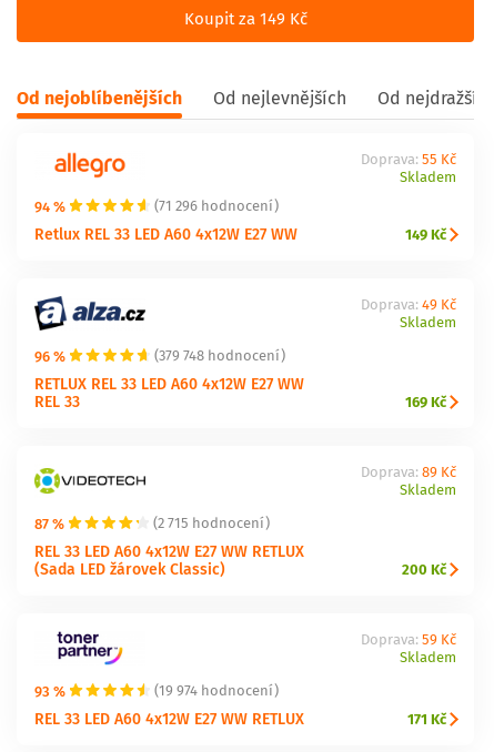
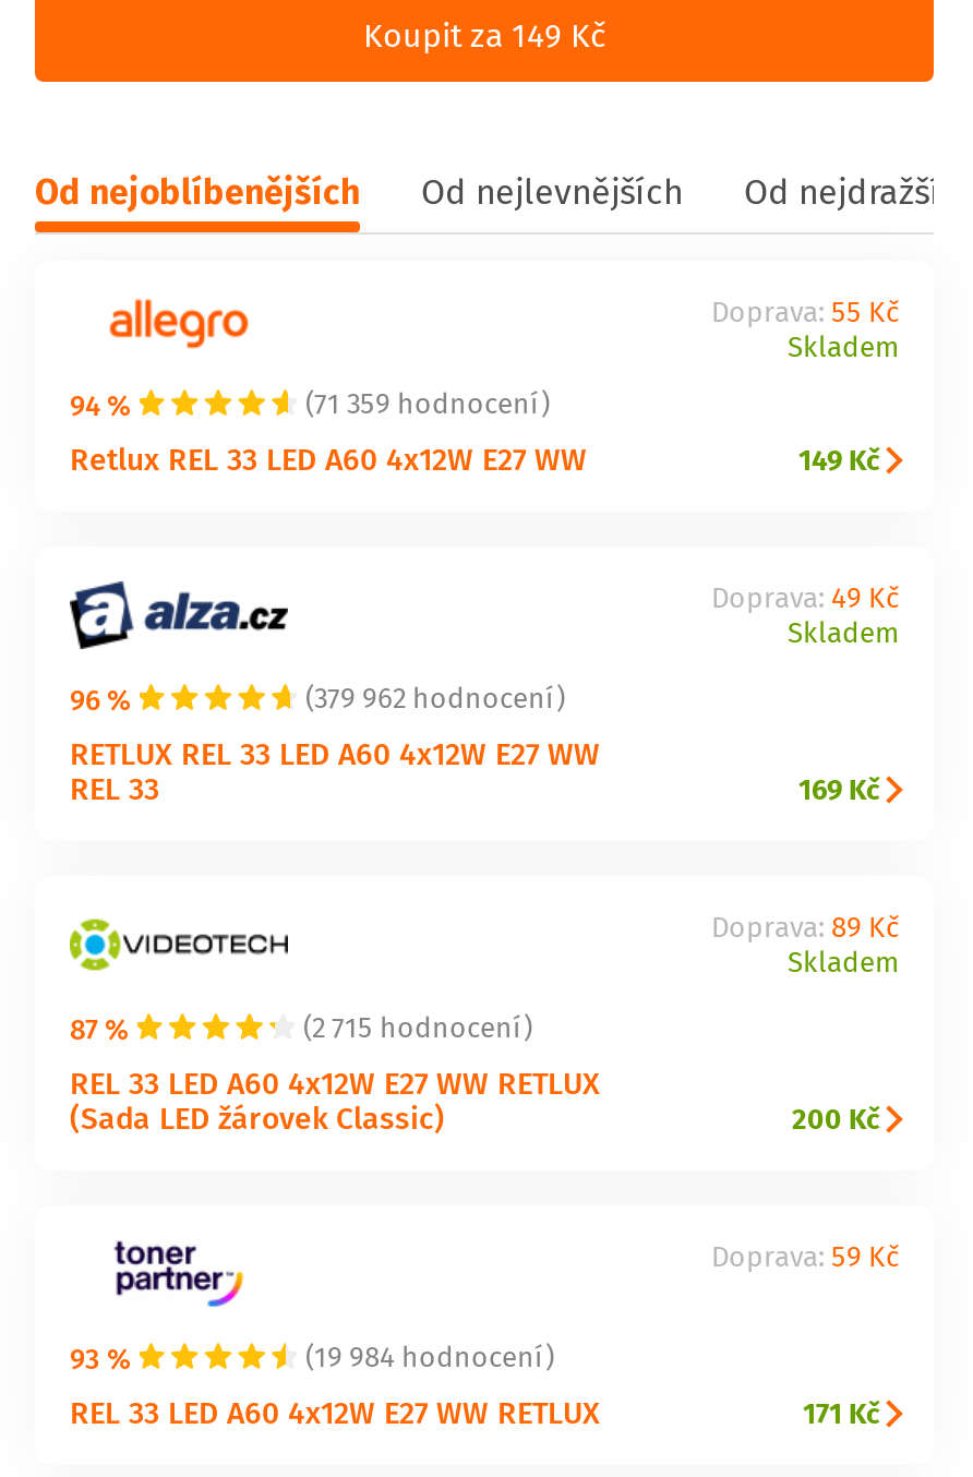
- (71 296 hodnocení)
+ (71 359 hodnocení)

- (379 748 hodnocení)
+ (379 962 hodnocení)

- Skladem

- (19 974 hodnocení)
+ (19 984 hodnocení)
